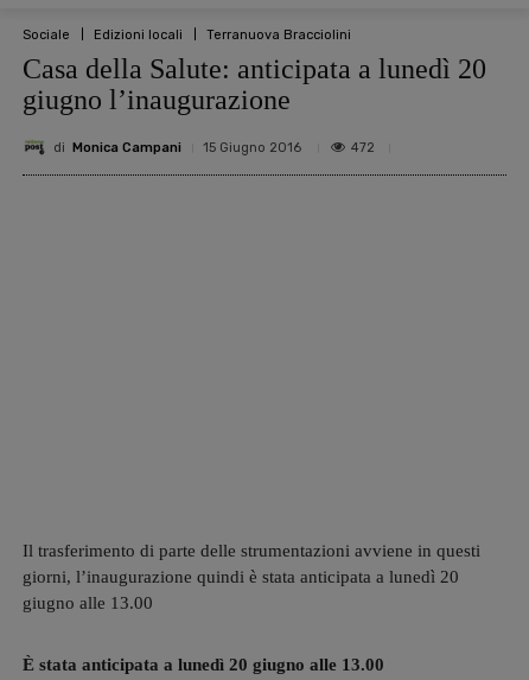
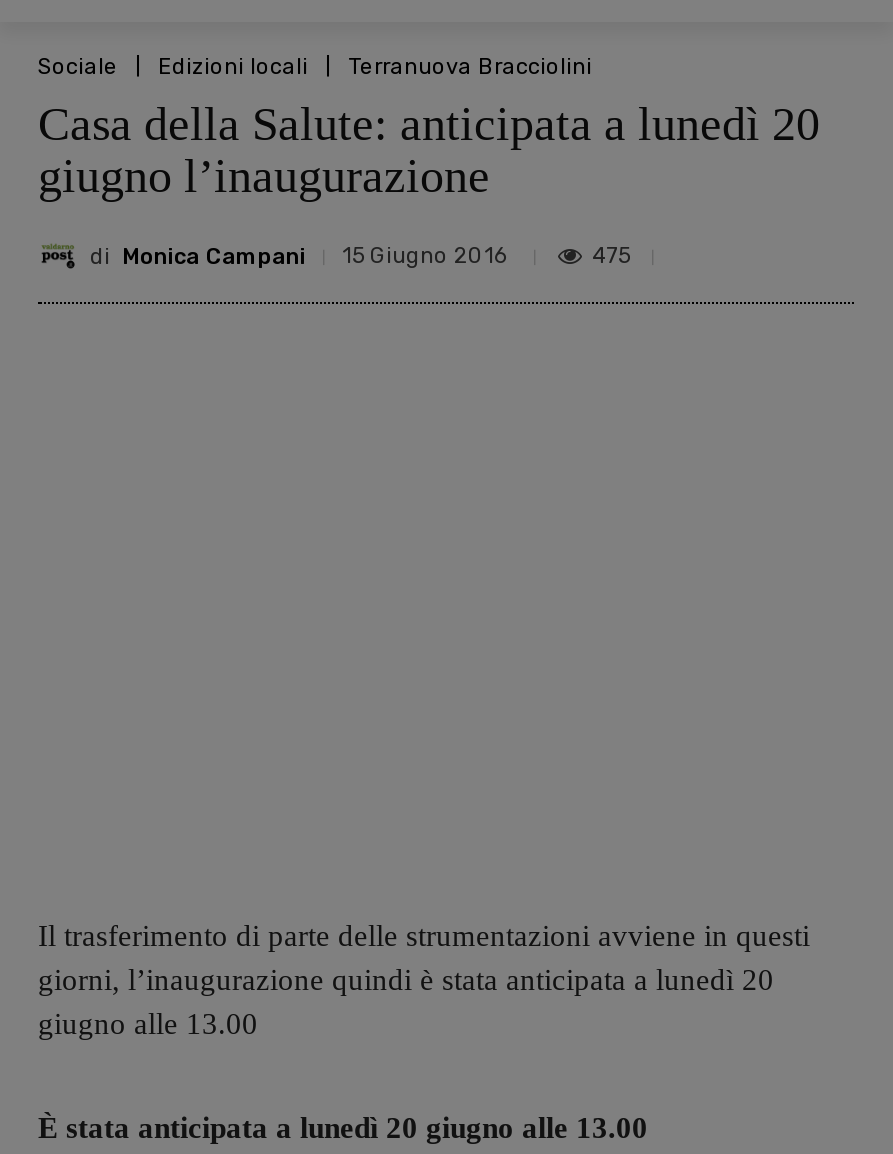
- 472
+ 475
